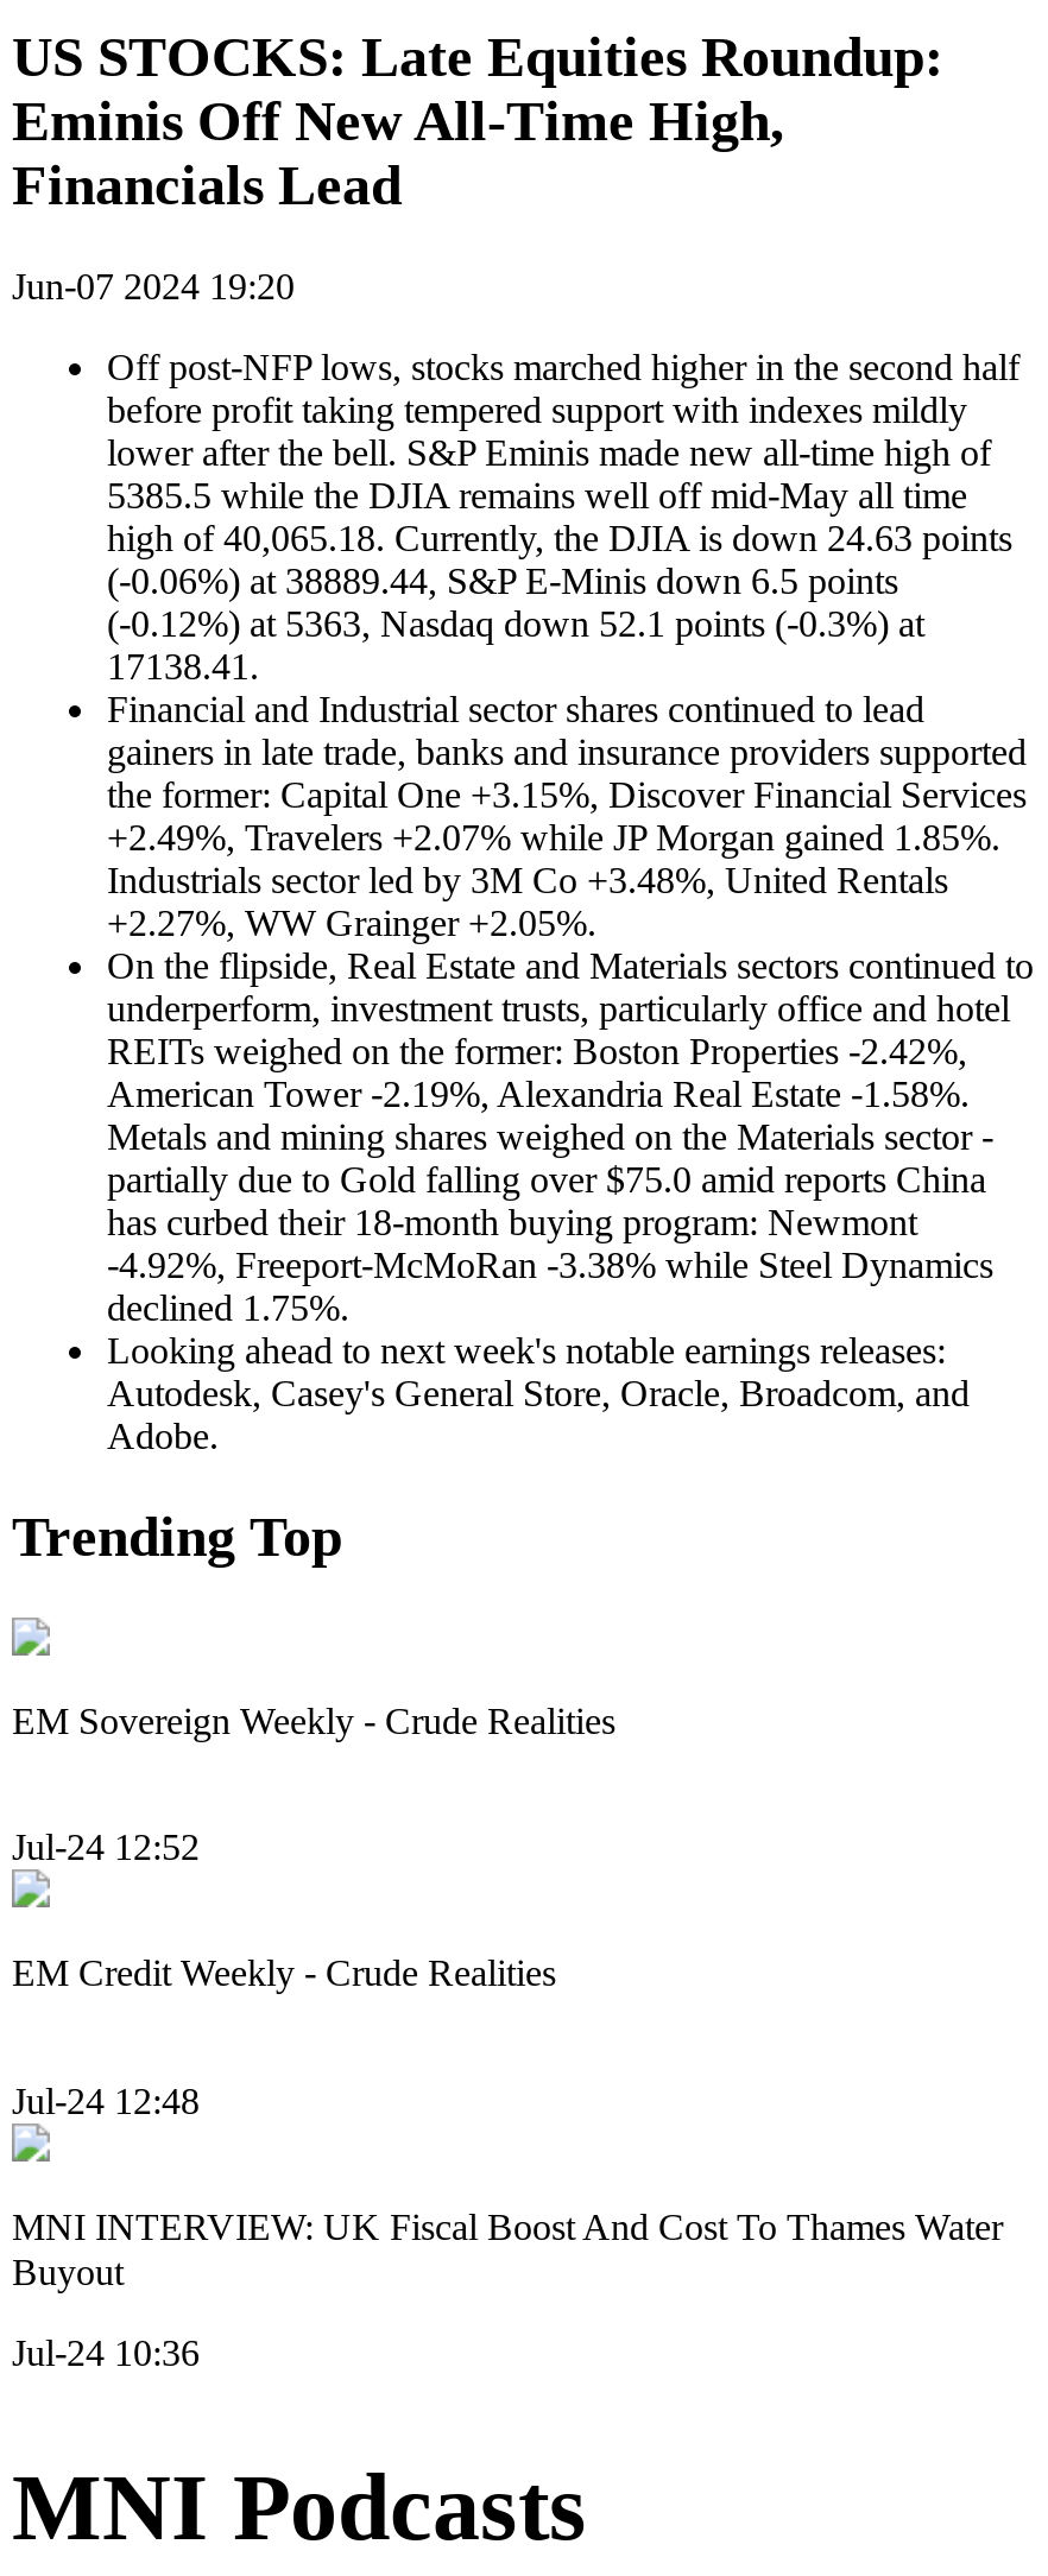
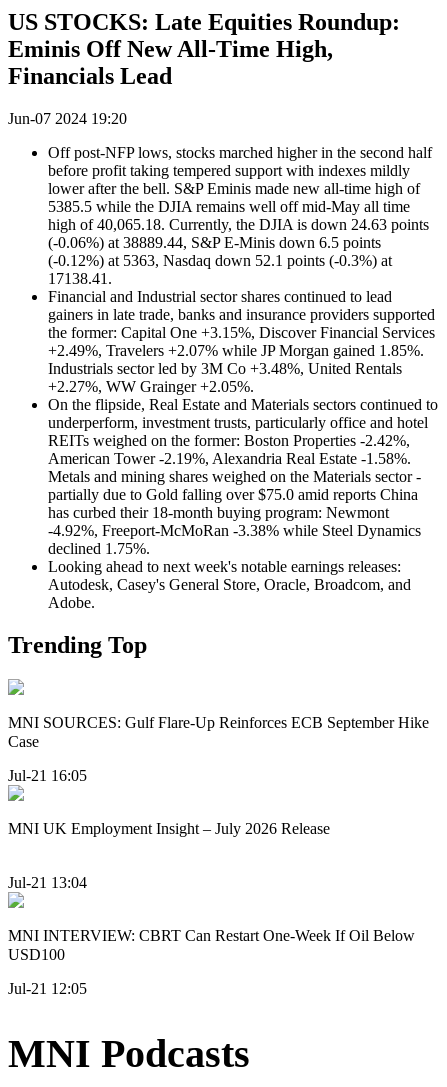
- EM Sovereign Weekly - Crude Realities
+ MNI SOURCES: Gulf Flare-Up Reinforces ECB September Hike
+ Case

- Jul-24 12:52
+ Jul-21 16:05

- EM Credit Weekly - Crude Realities
+ MNI UK Employment Insight – July 2026 Release

- Jul-24 12:48
+ Jul-21 13:04

- MNI INTERVIEW: UK Fiscal Boost And Cost To Thames Water
- Buyout
+ MNI INTERVIEW: CBRT Can Restart One-Week If Oil Below
+ USD100

- Jul-24 10:36
+ Jul-21 12:05
